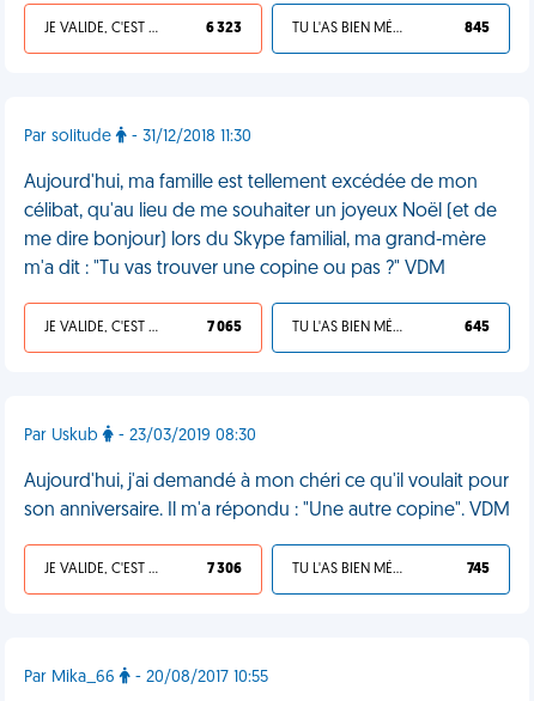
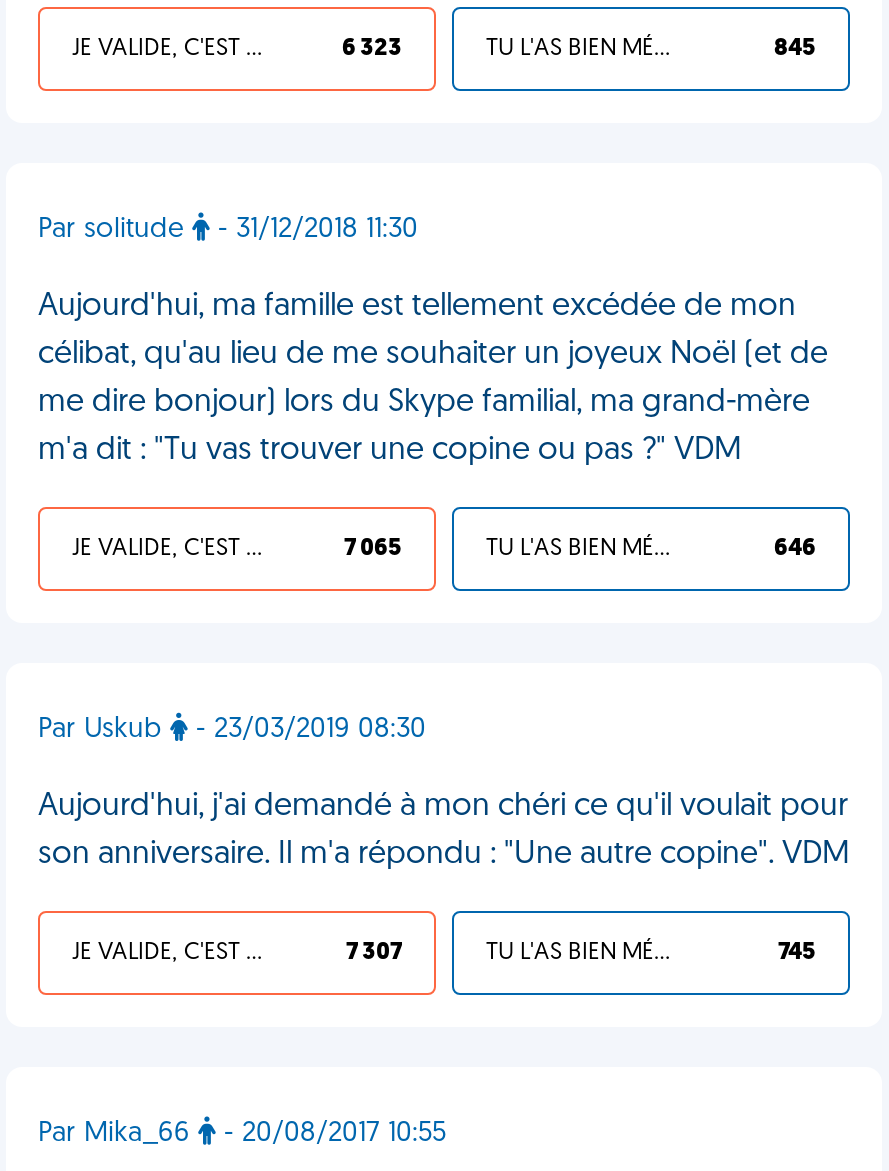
- 645
+ 646

- 7 306
+ 7 307
